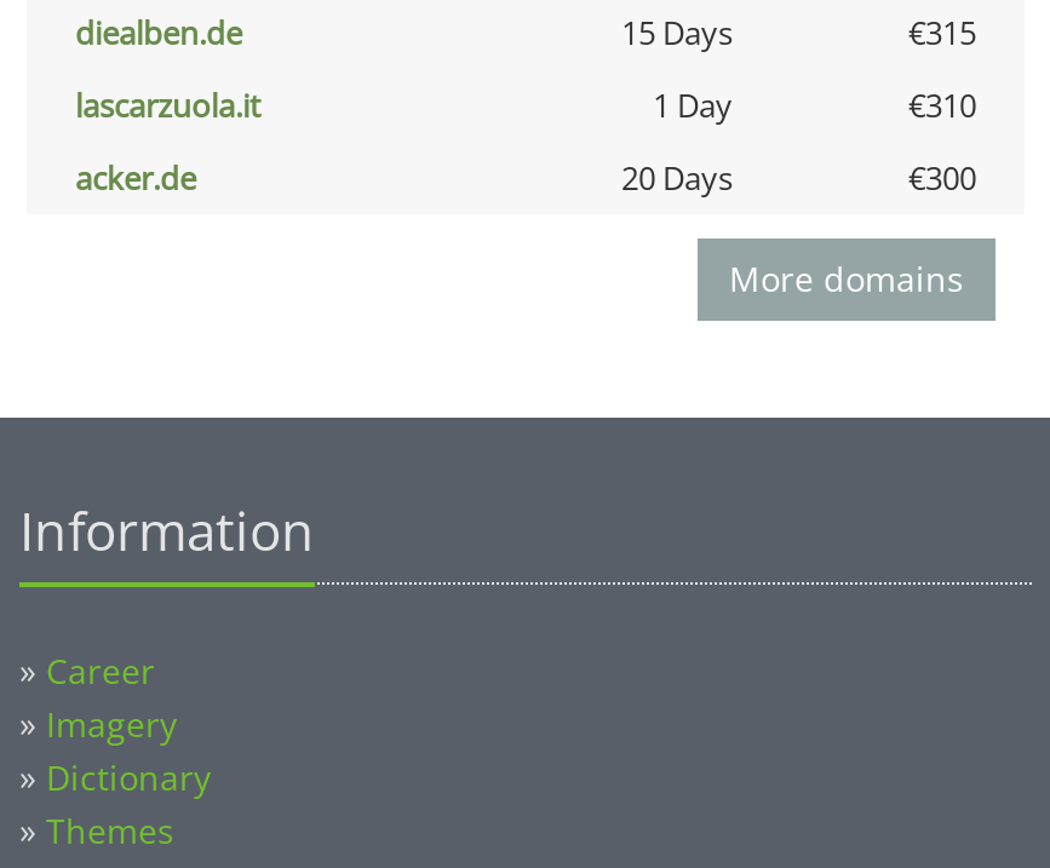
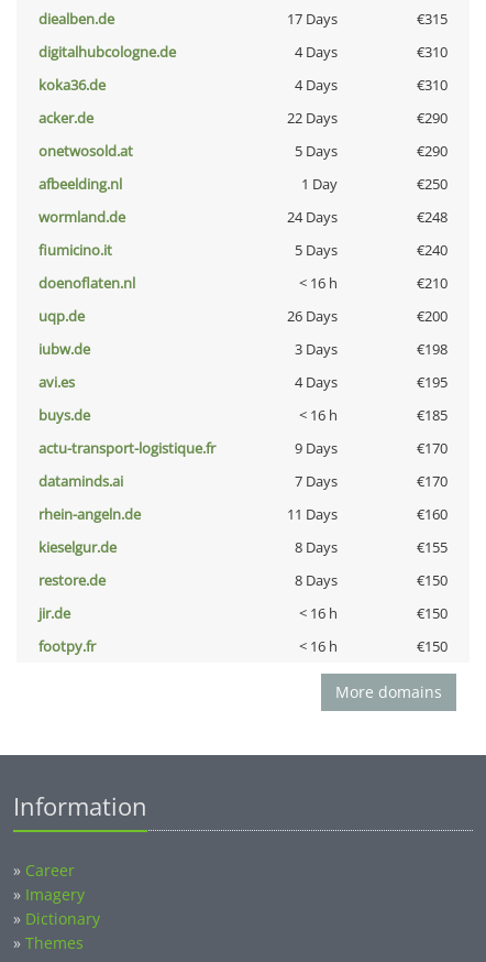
- 15 Days
+ 17 Days

- lascarzuola.it
- 1 Day
+ digitalhubcologne.de
+ 4 Days
+ €310
+ koka36.de
+ 4 Days

- 20 Days
- €300
+ 22 Days
+ €290
+ onetwosold.at
+ 5 Days
+ €290
+ afbeelding.nl
+ 1 Day
+ €250
+ wormland.de
+ 24 Days
+ €248
+ fiumicino.it
+ 5 Days
+ €240
+ doenoflaten.nl
+ < 16 h
+ €210
+ uqp.de
+ 26 Days
+ €200
+ iubw.de
+ 3 Days
+ €198
+ avi.es
+ 4 Days
+ €195
+ buys.de
+ < 16 h
+ €185
+ actu-transport-logistique.fr
+ 9 Days
+ €170
+ dataminds.ai
+ 7 Days
+ €170
+ rhein-angeln.de
+ 11 Days
+ €160
+ kieselgur.de
+ 8 Days
+ €155
+ restore.de
+ 8 Days
+ €150
+ jir.de
+ < 16 h
+ €150
+ footpy.fr
+ < 16 h
+ €150
